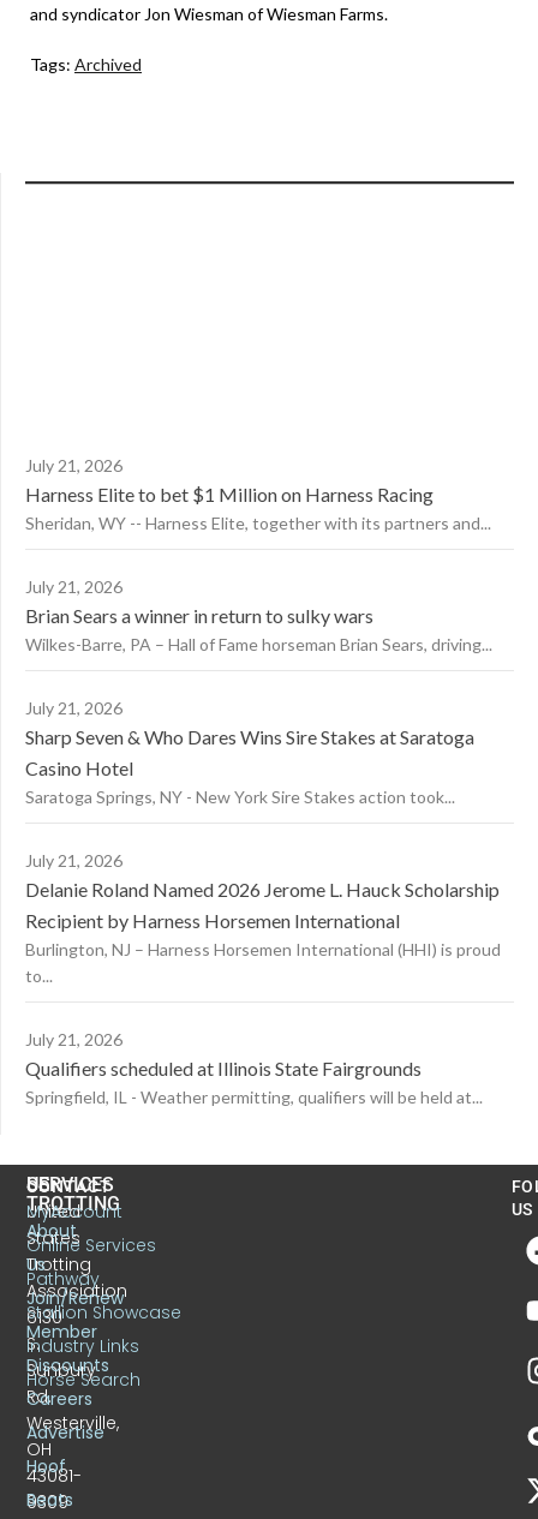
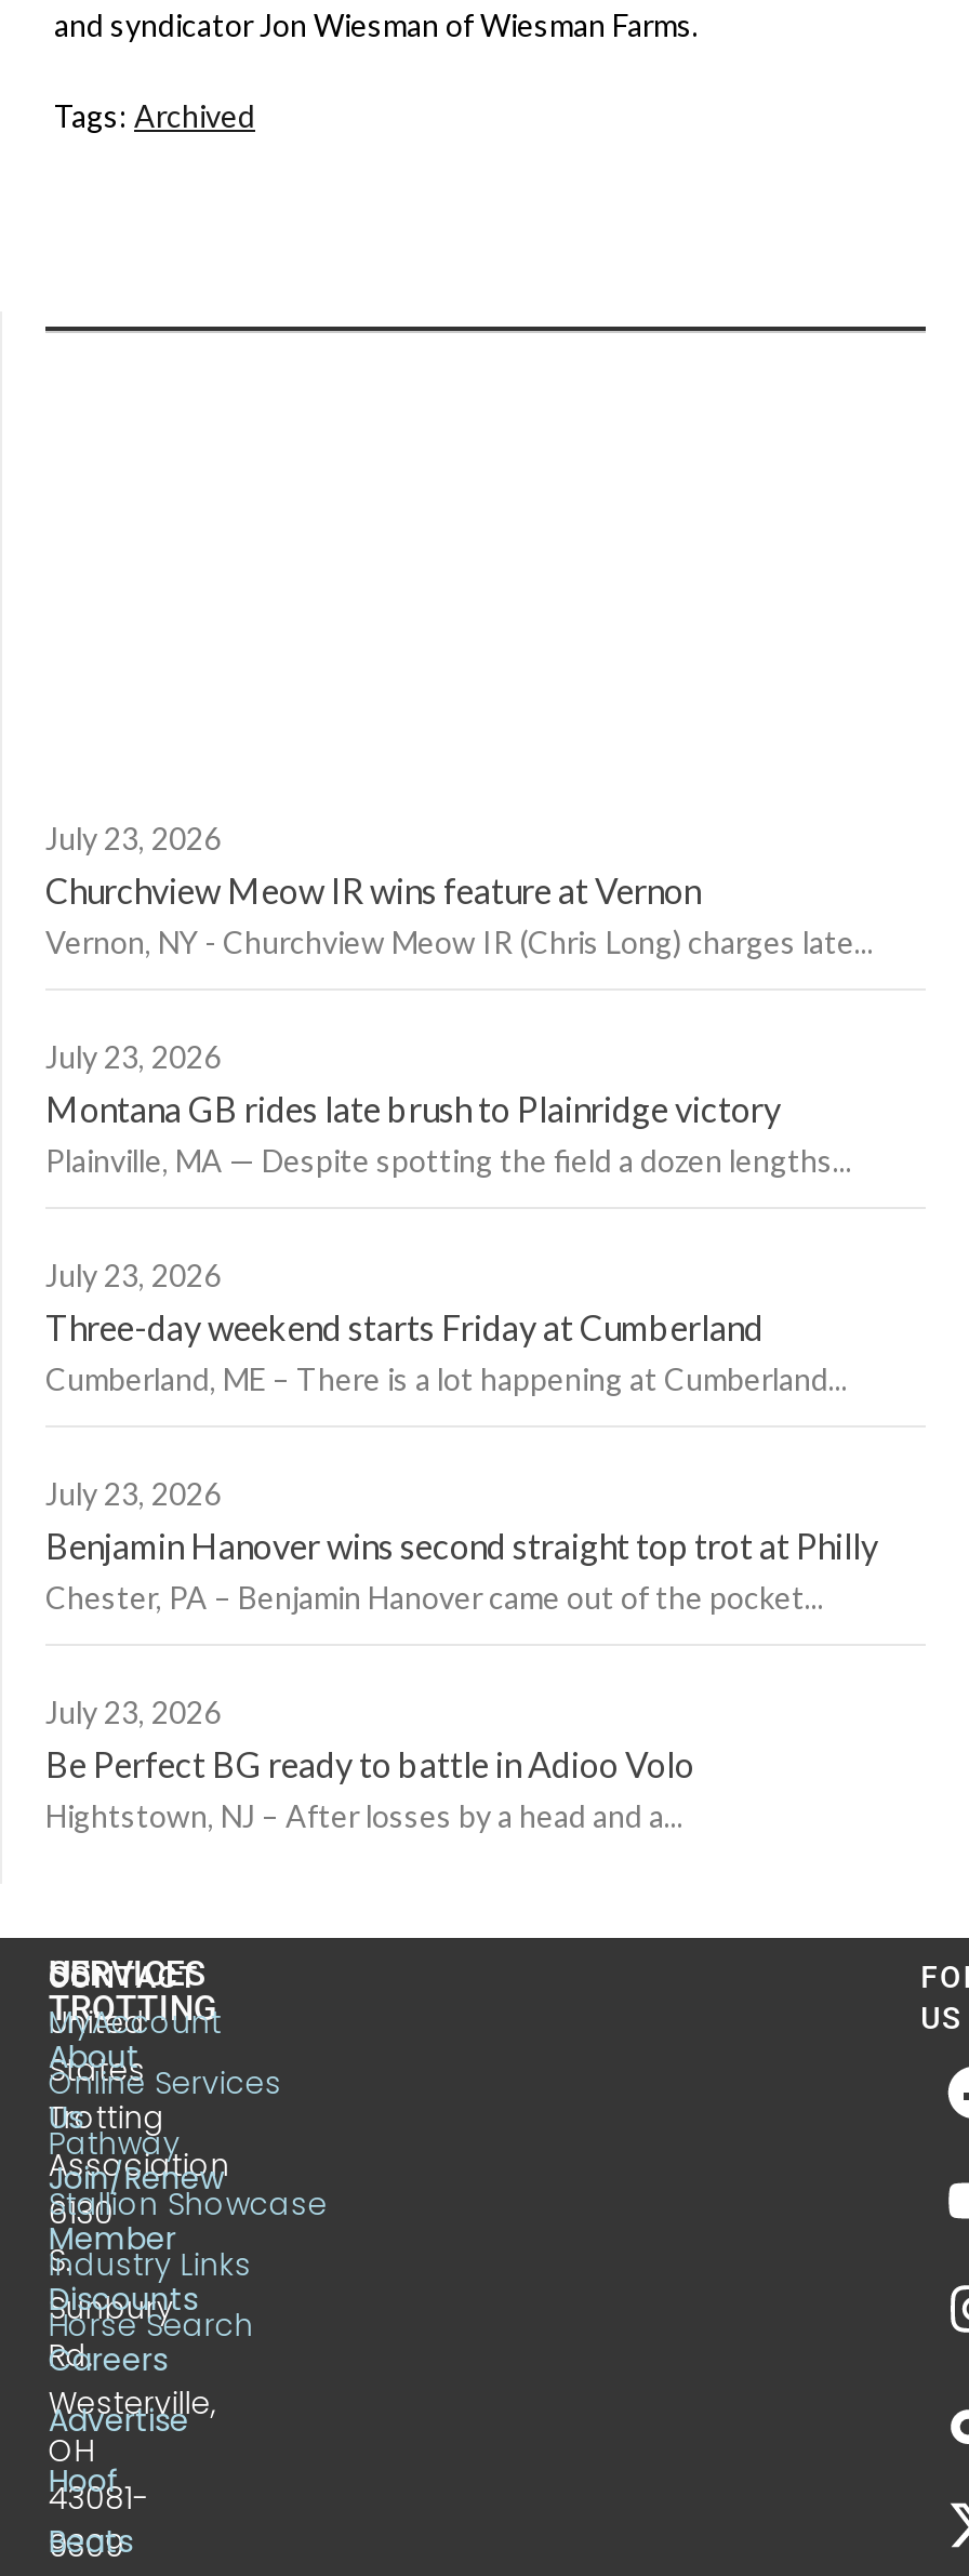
- July 21, 2026
- Harness Elite to bet $1 Million on Harness Racing
- Sheridan, WY -- Harness Elite, together with its partners and...
+ July 23, 2026
+ Churchview Meow IR wins feature at Vernon
+ Vernon, NY - Churchview Meow IR (Chris Long) charges late...

- July 21, 2026
- Brian Sears a winner in return to sulky wars
- Wilkes-Barre, PA – Hall of Fame horseman Brian Sears, driving...
+ July 23, 2026
+ Montana GB rides late brush to Plainridge victory
+ Plainville, MA — Despite spotting the field a dozen lengths...

- July 21, 2026
- Sharp Seven & Who Dares Wins Sire Stakes at Saratoga
- Casino Hotel
- Saratoga Springs, NY - New York Sire Stakes action took...
+ July 23, 2026
+ Three-day weekend starts Friday at Cumberland
+ Cumberland, ME – There is a lot happening at Cumberland...

- July 21, 2026
- Delanie Roland Named 2026 Jerome L. Hauck Scholarship
- Recipient by Harness Horsemen International
- Burlington, NJ – Harness Horsemen International (HHI) is proud
- to...
+ July 23, 2026
+ Benjamin Hanover wins second straight top trot at Philly
+ Chester, PA – Benjamin Hanover came out of the pocket...

- July 21, 2026
- Qualifiers scheduled at Illinois State Fairgrounds
- Springfield, IL - Weather permitting, qualifiers will be held at...
+ July 23, 2026
+ Be Perfect BG ready to battle in Adioo Volo
+ Hightstown, NJ – After losses by a head and a...
